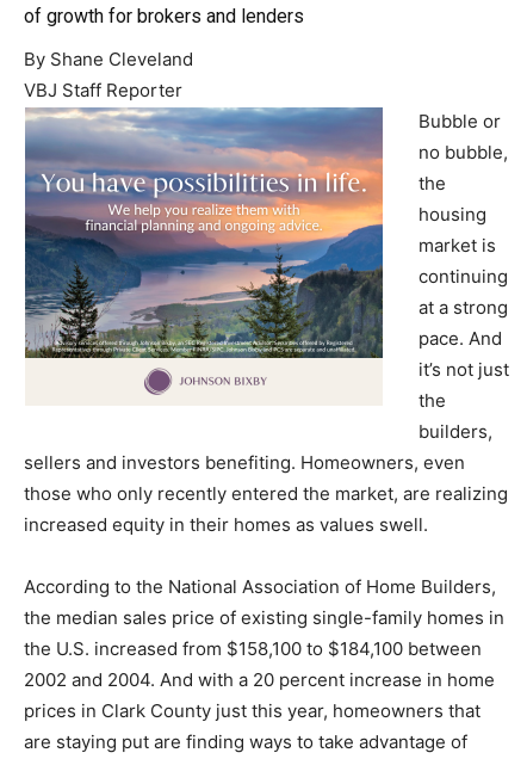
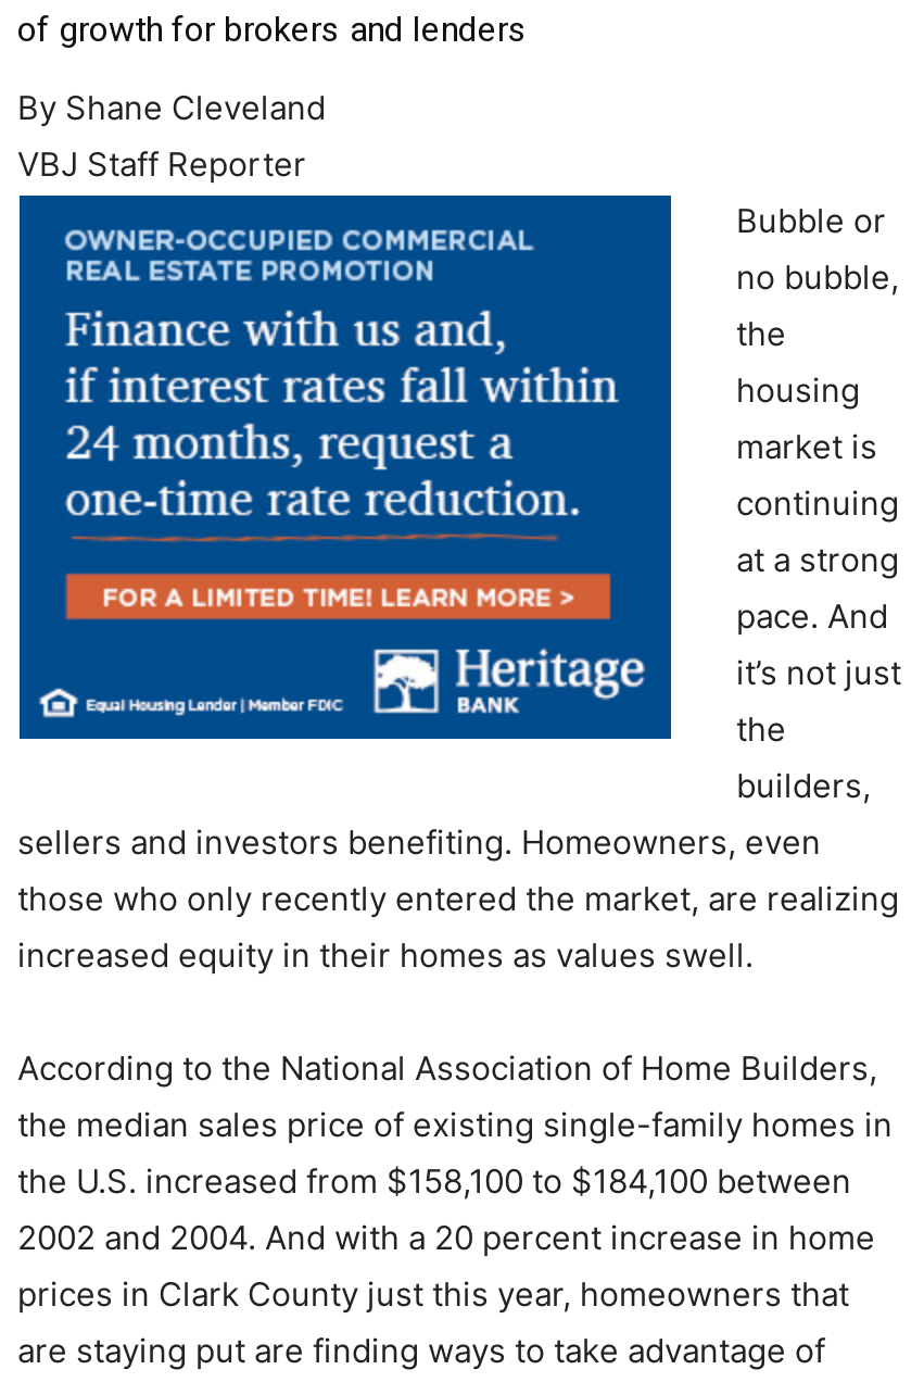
- [image]
+ [image]
